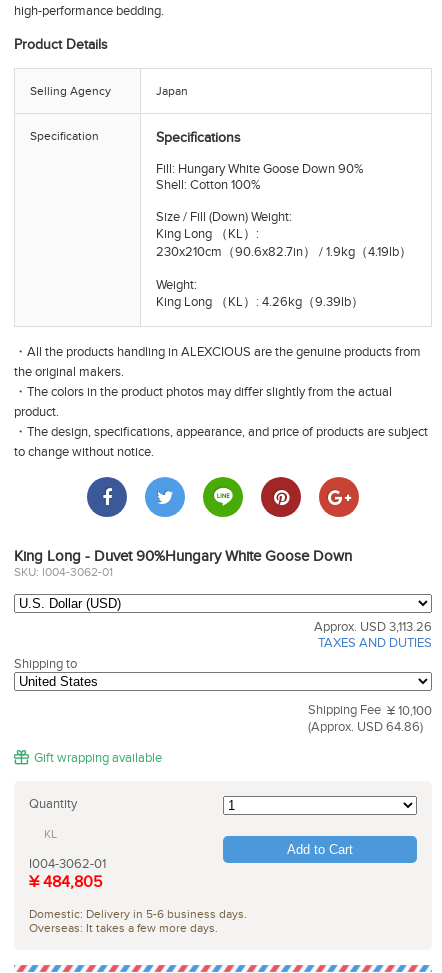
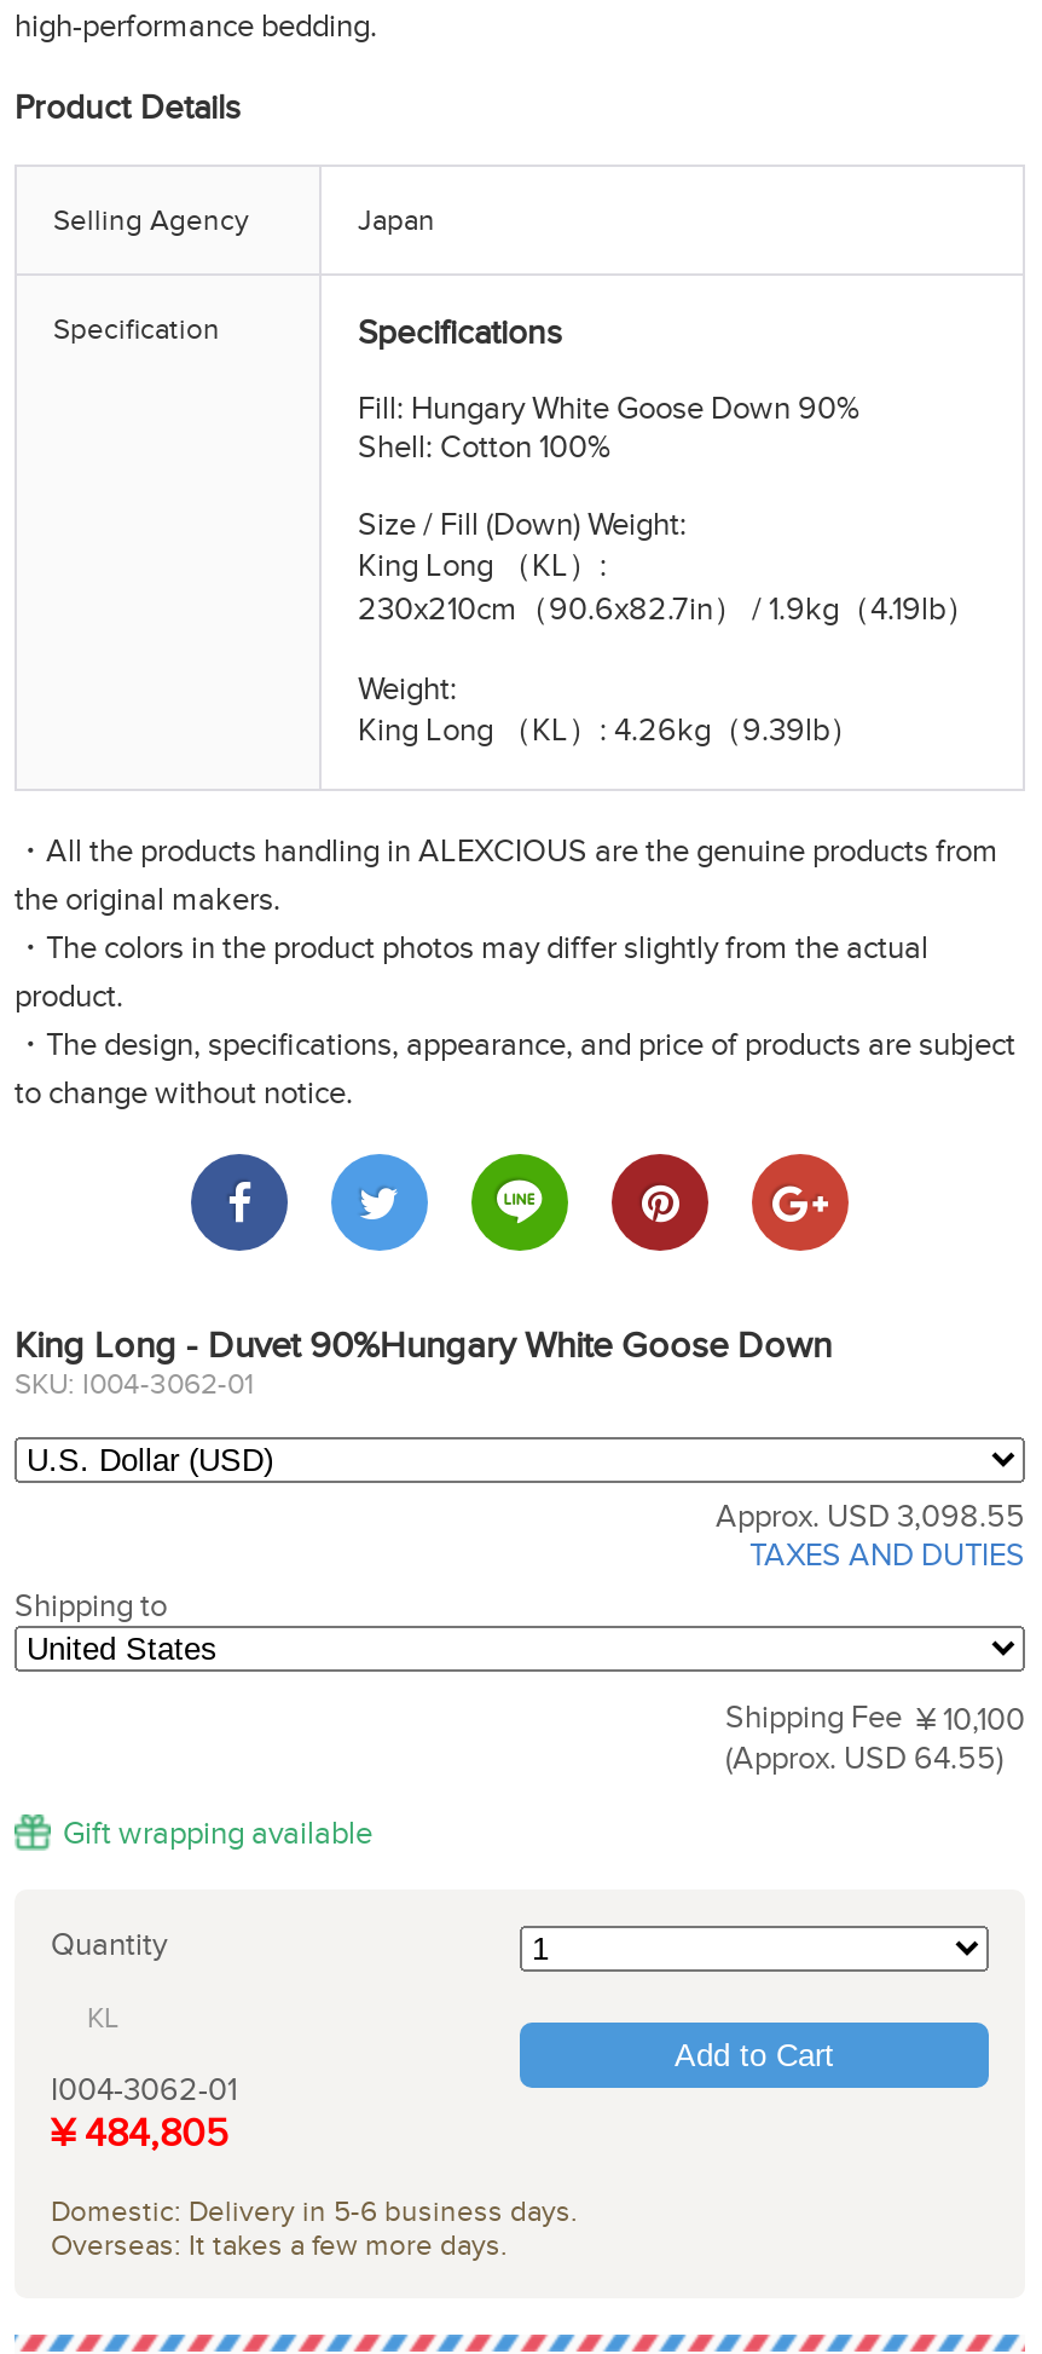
- Approx. USD 3,113.26
+ Approx. USD 3,098.55

- (Approx. USD 64.86)
+ (Approx. USD 64.55)
